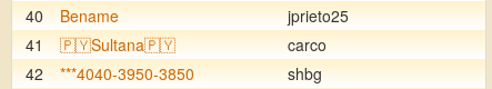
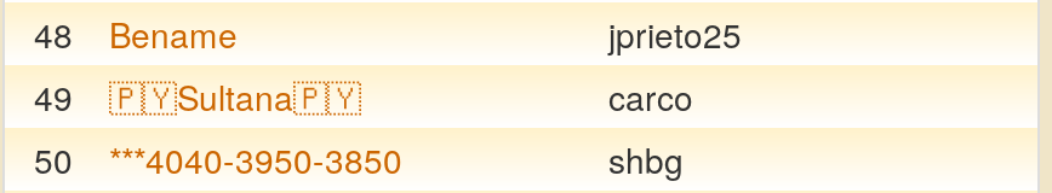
- 40 Bename
+ 48 Bename

- 41
+ 49

- 42 ***4040-3950-3850
+ 50 ***4040-3950-3850
